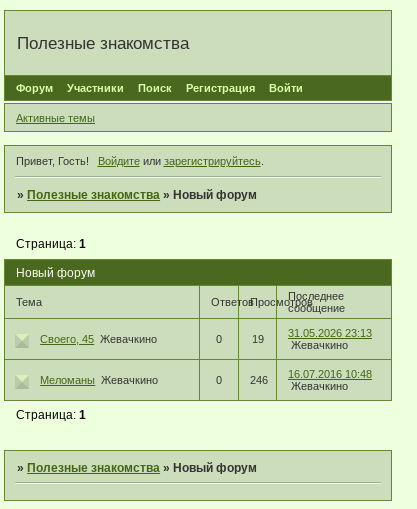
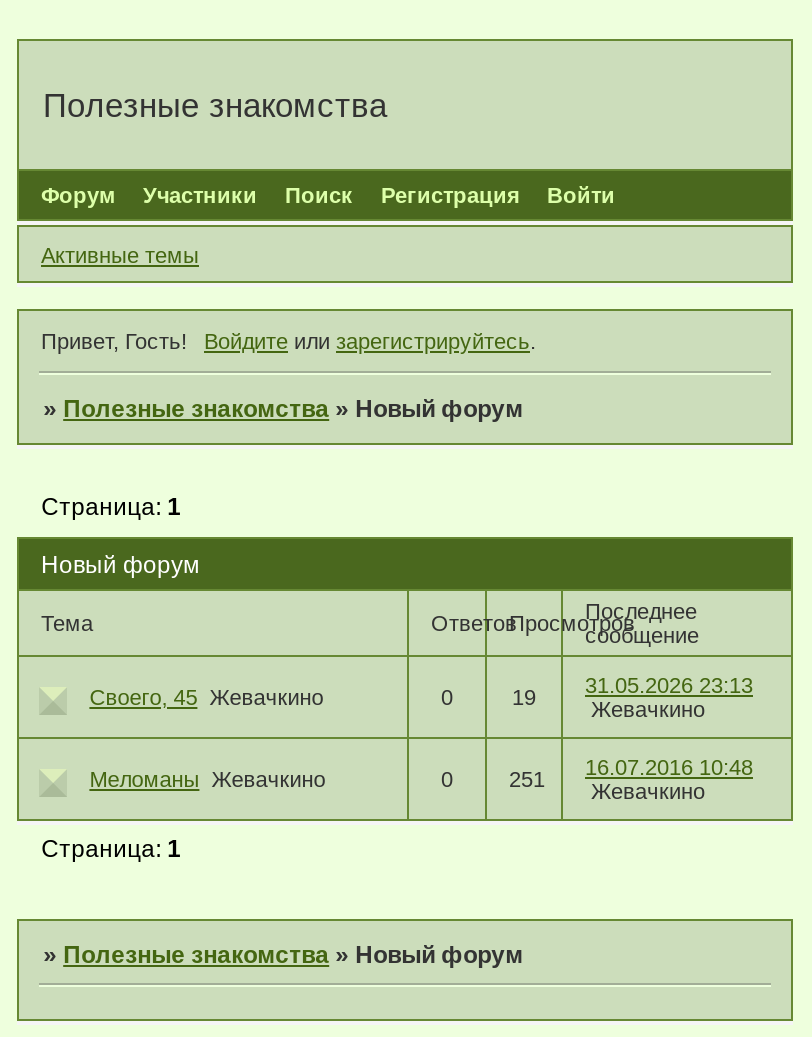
- 246 16.07.2016 10:48 Жевачкино
+ 251 16.07.2016 10:48 Жевачкино
